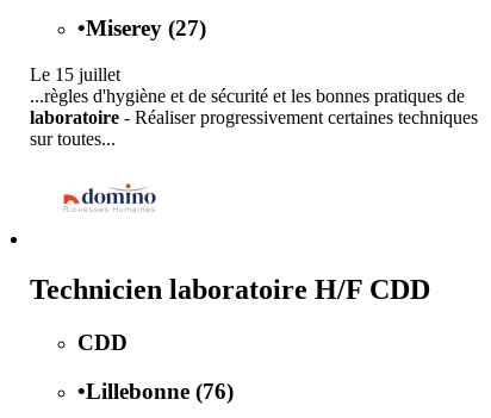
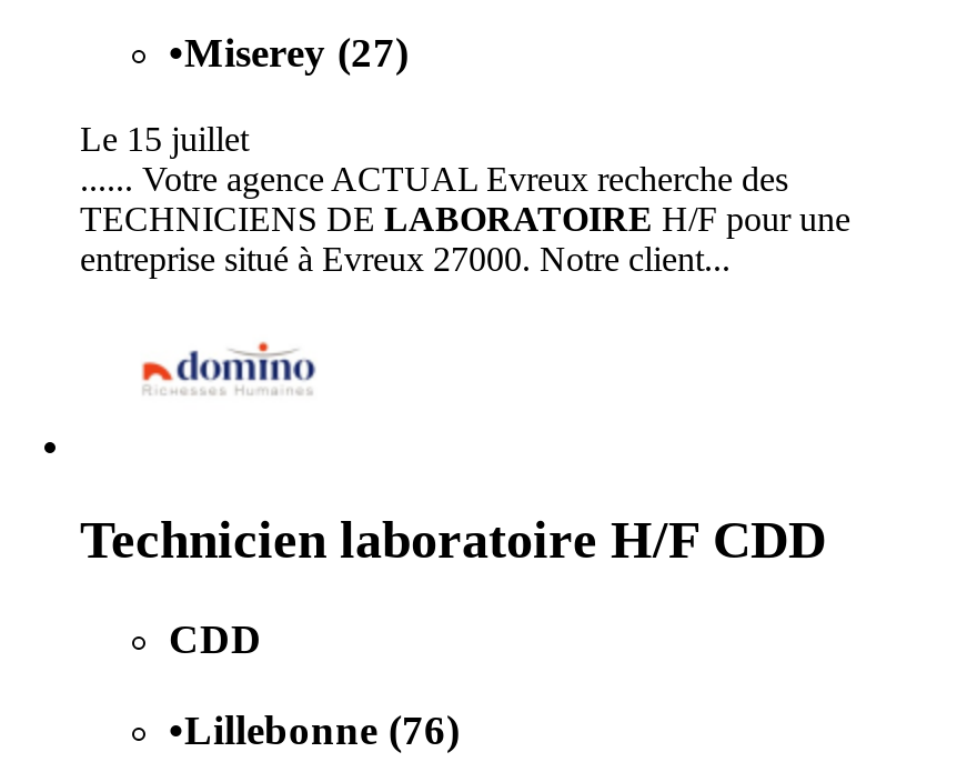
- ...règles d'hygiène et de sécurité et les bonnes pratiques de
- laboratoire - Réaliser progressivement certaines techniques
- sur toutes...
+ ...... Votre agence ACTUAL Evreux recherche des
+ TECHNICIENS DE LABORATOIRE H/F pour une
+ entreprise situé à Evreux 27000. Notre client...
